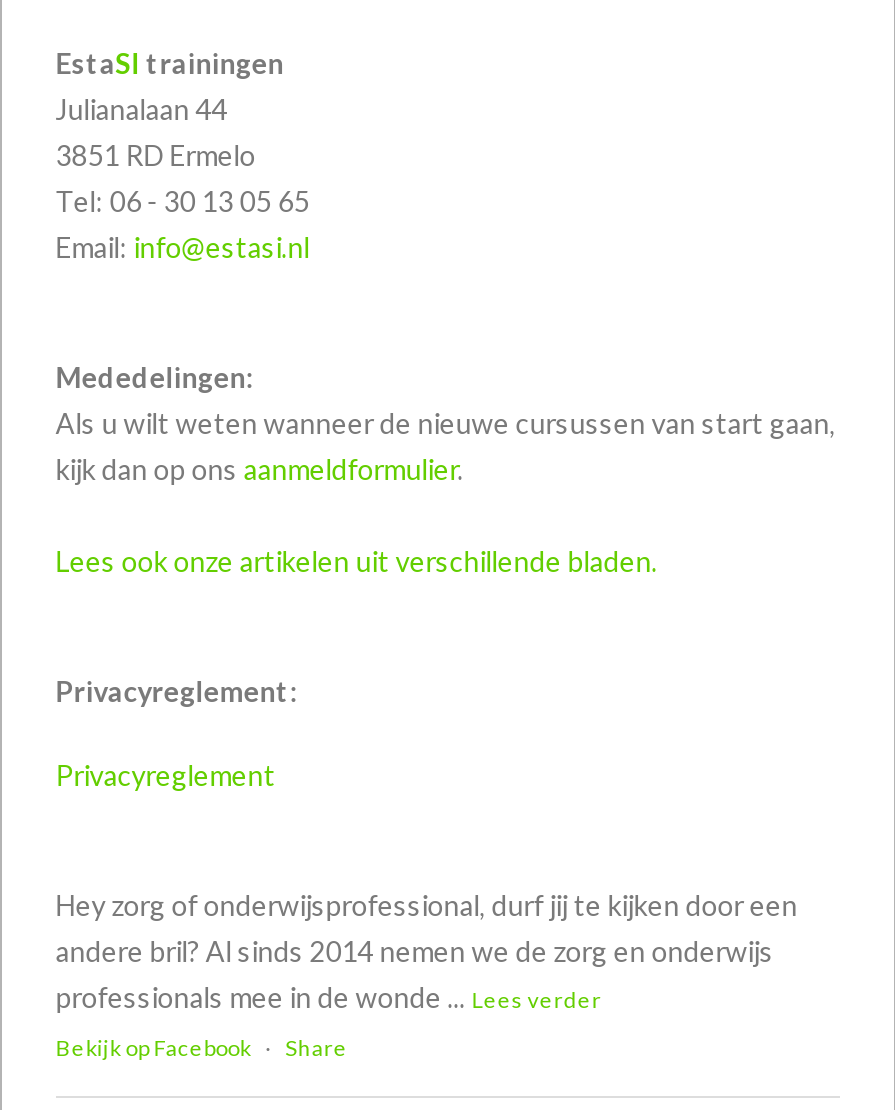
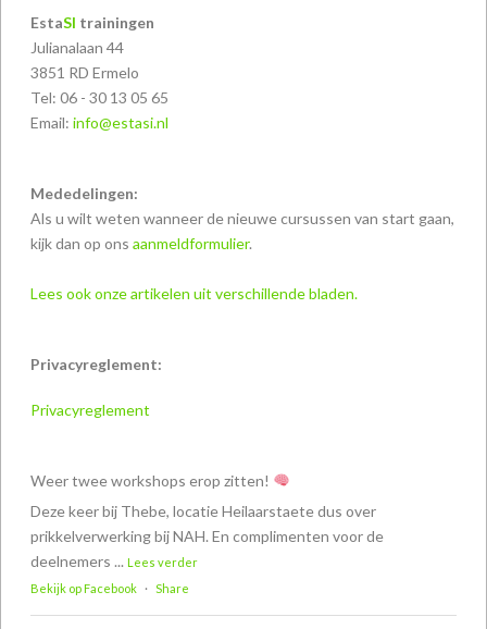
- Hey zorg of onderwijsprofessional, durf jij te kijken door een
- andere bril? Al sinds 2014 nemen we de zorg en onderwijs
- professionals mee in de wonde ... Lees verder
+ Weer twee workshops erop zitten!
+ Deze keer bij Thebe, locatie Heilaarstaete dus over
+ prikkelverwerking bij NAH. En complimenten voor de
+ deelnemers... Lees verder
